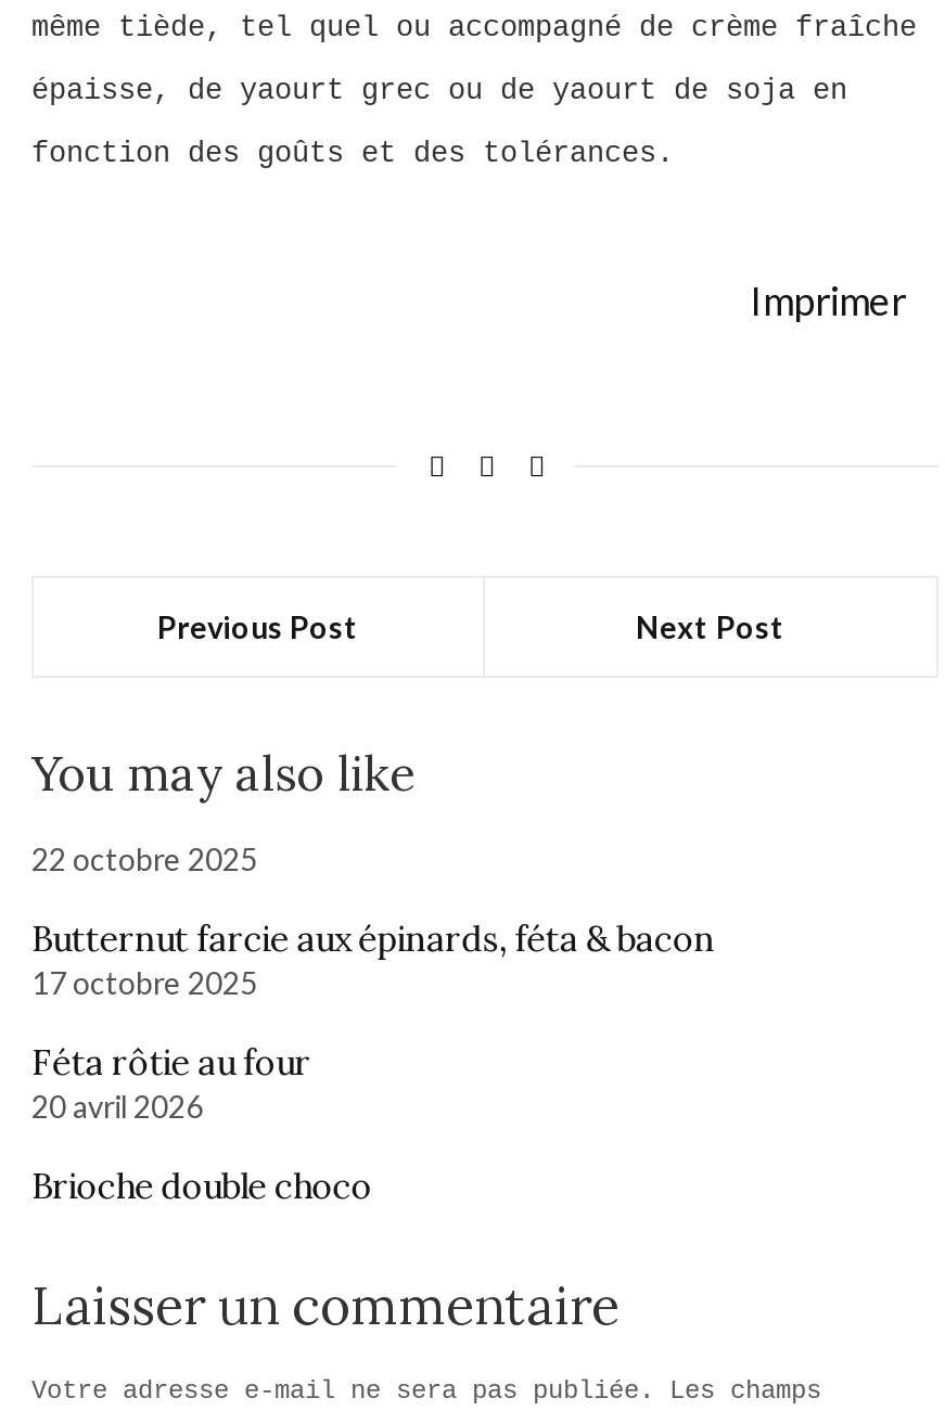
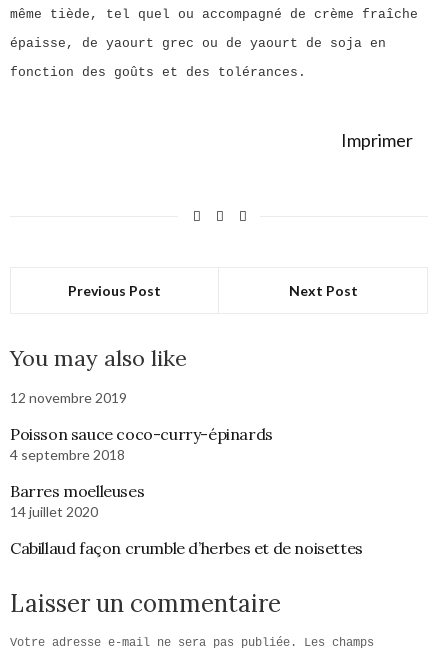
- 22 octobre 2025
+ 12 novembre 2019

- Butternut farcie aux épinards, féta & bacon
- 17 octobre 2025
+ Poisson sauce coco-curry-épinards
+ 4 septembre 2018

- Féta rôtie au four
- 20 avril 2026
+ Barres moelleuses
+ 14 juillet 2020

- Brioche double choco
+ Cabillaud façon crumble d’herbes et de noisettes
